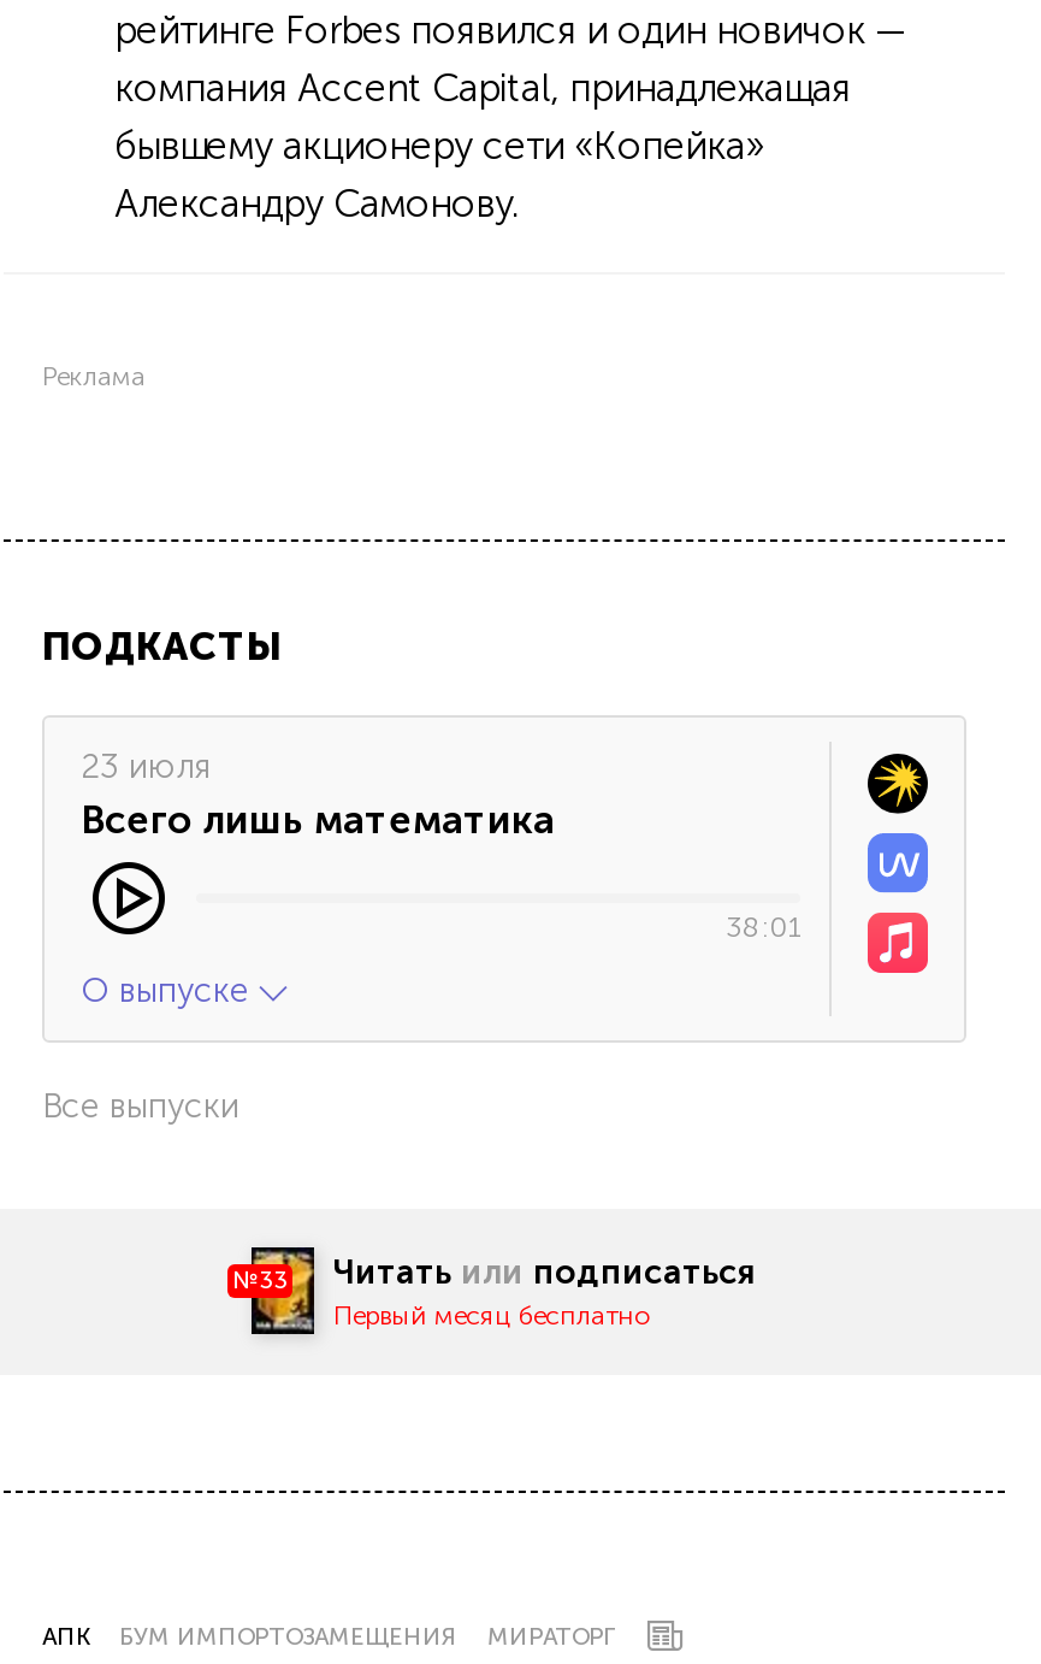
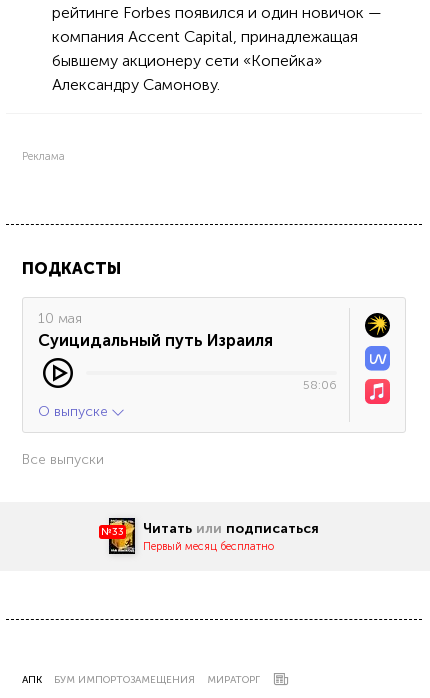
- 23 июля
- Всего лишь математика
+ 10 мая
+ Суицидальный путь Израиля

- 38:01
+ 58:06
